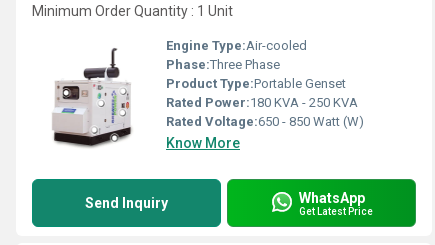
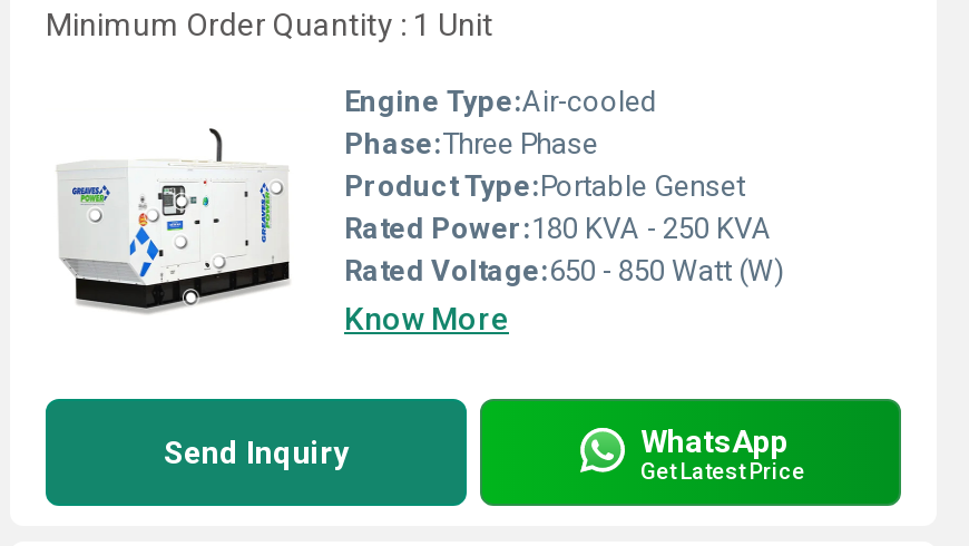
- [image]
+ [image]
